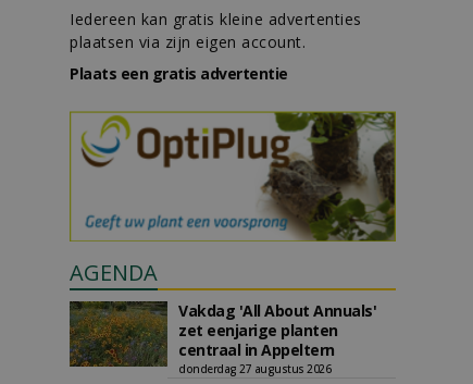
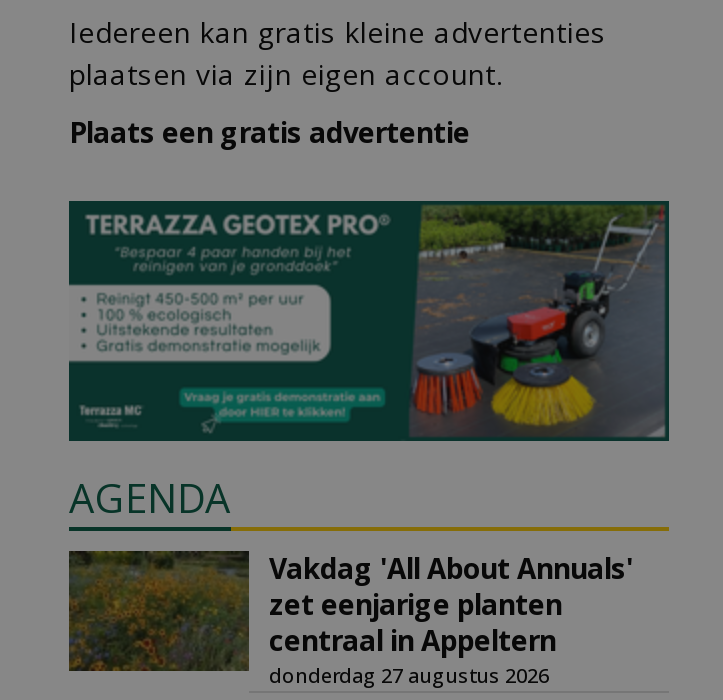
- [image]
+ [image]
